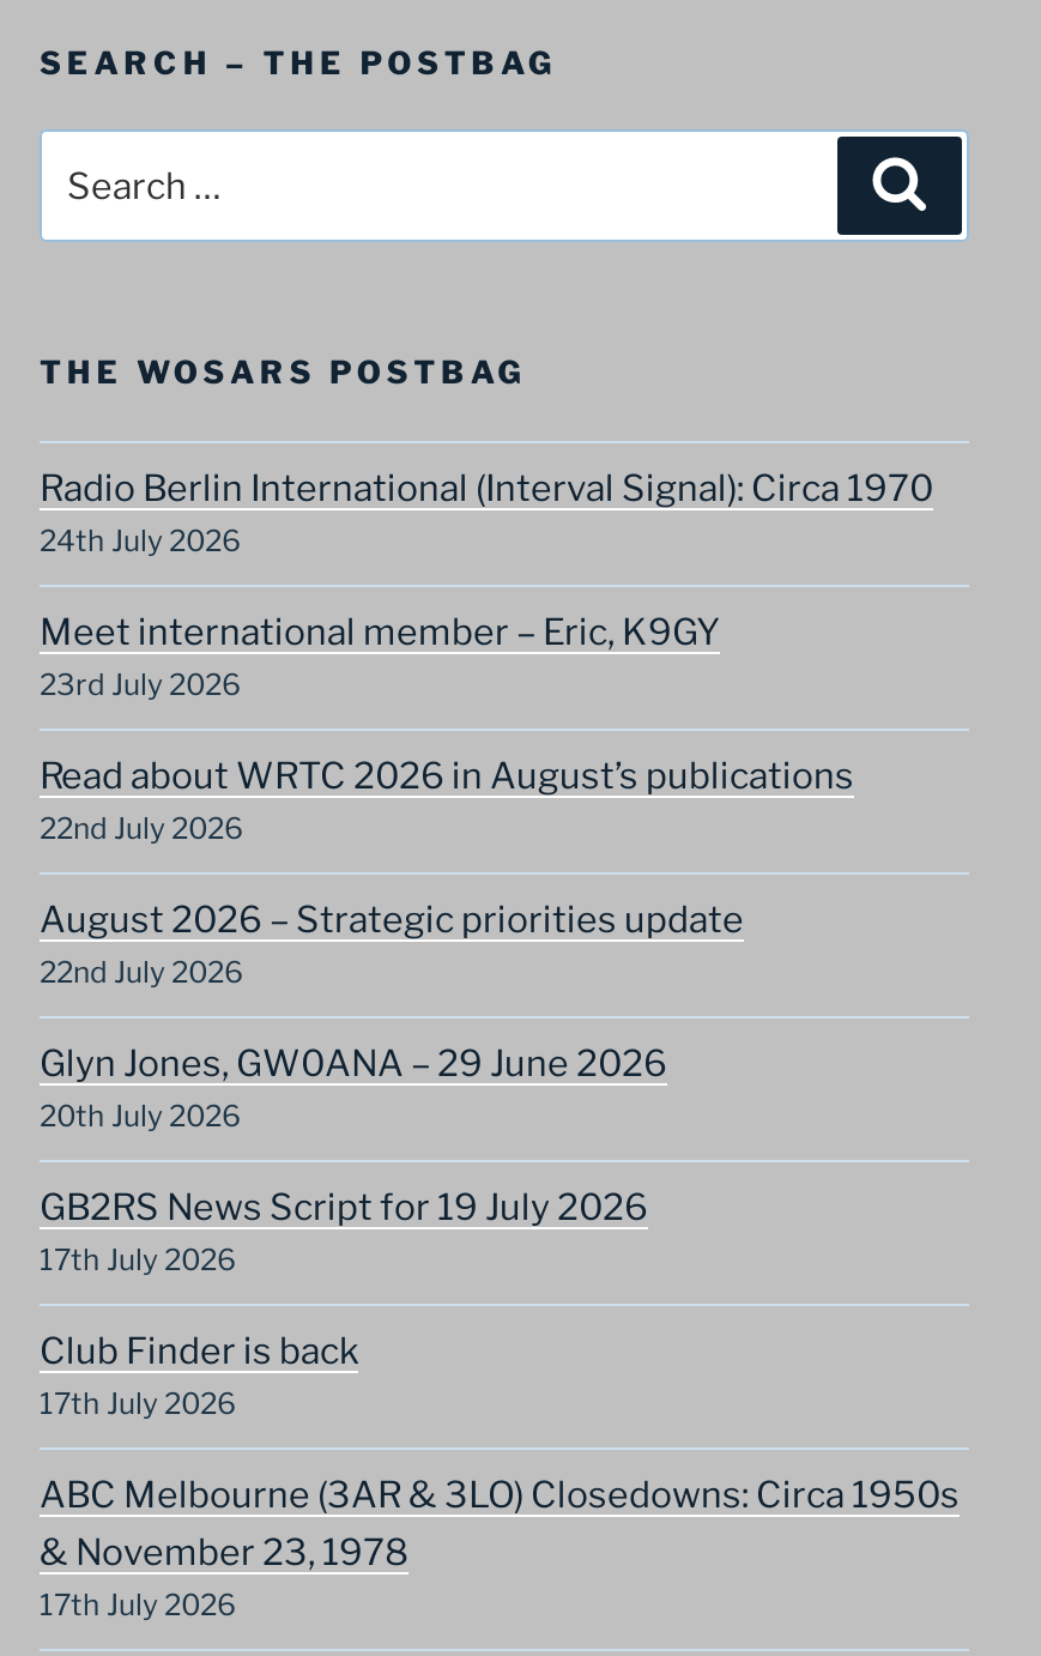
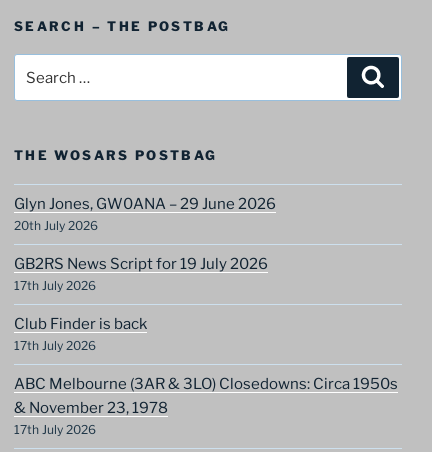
- Radio Berlin International (Interval Signal): Circa 1970
- 24th July 2026
- Meet international member – Eric, K9GY
- 23rd July 2026
- Read about WRTC 2026 in August’s publications
- 22nd July 2026
- August 2026 – Strategic priorities update
- 22nd July 2026
